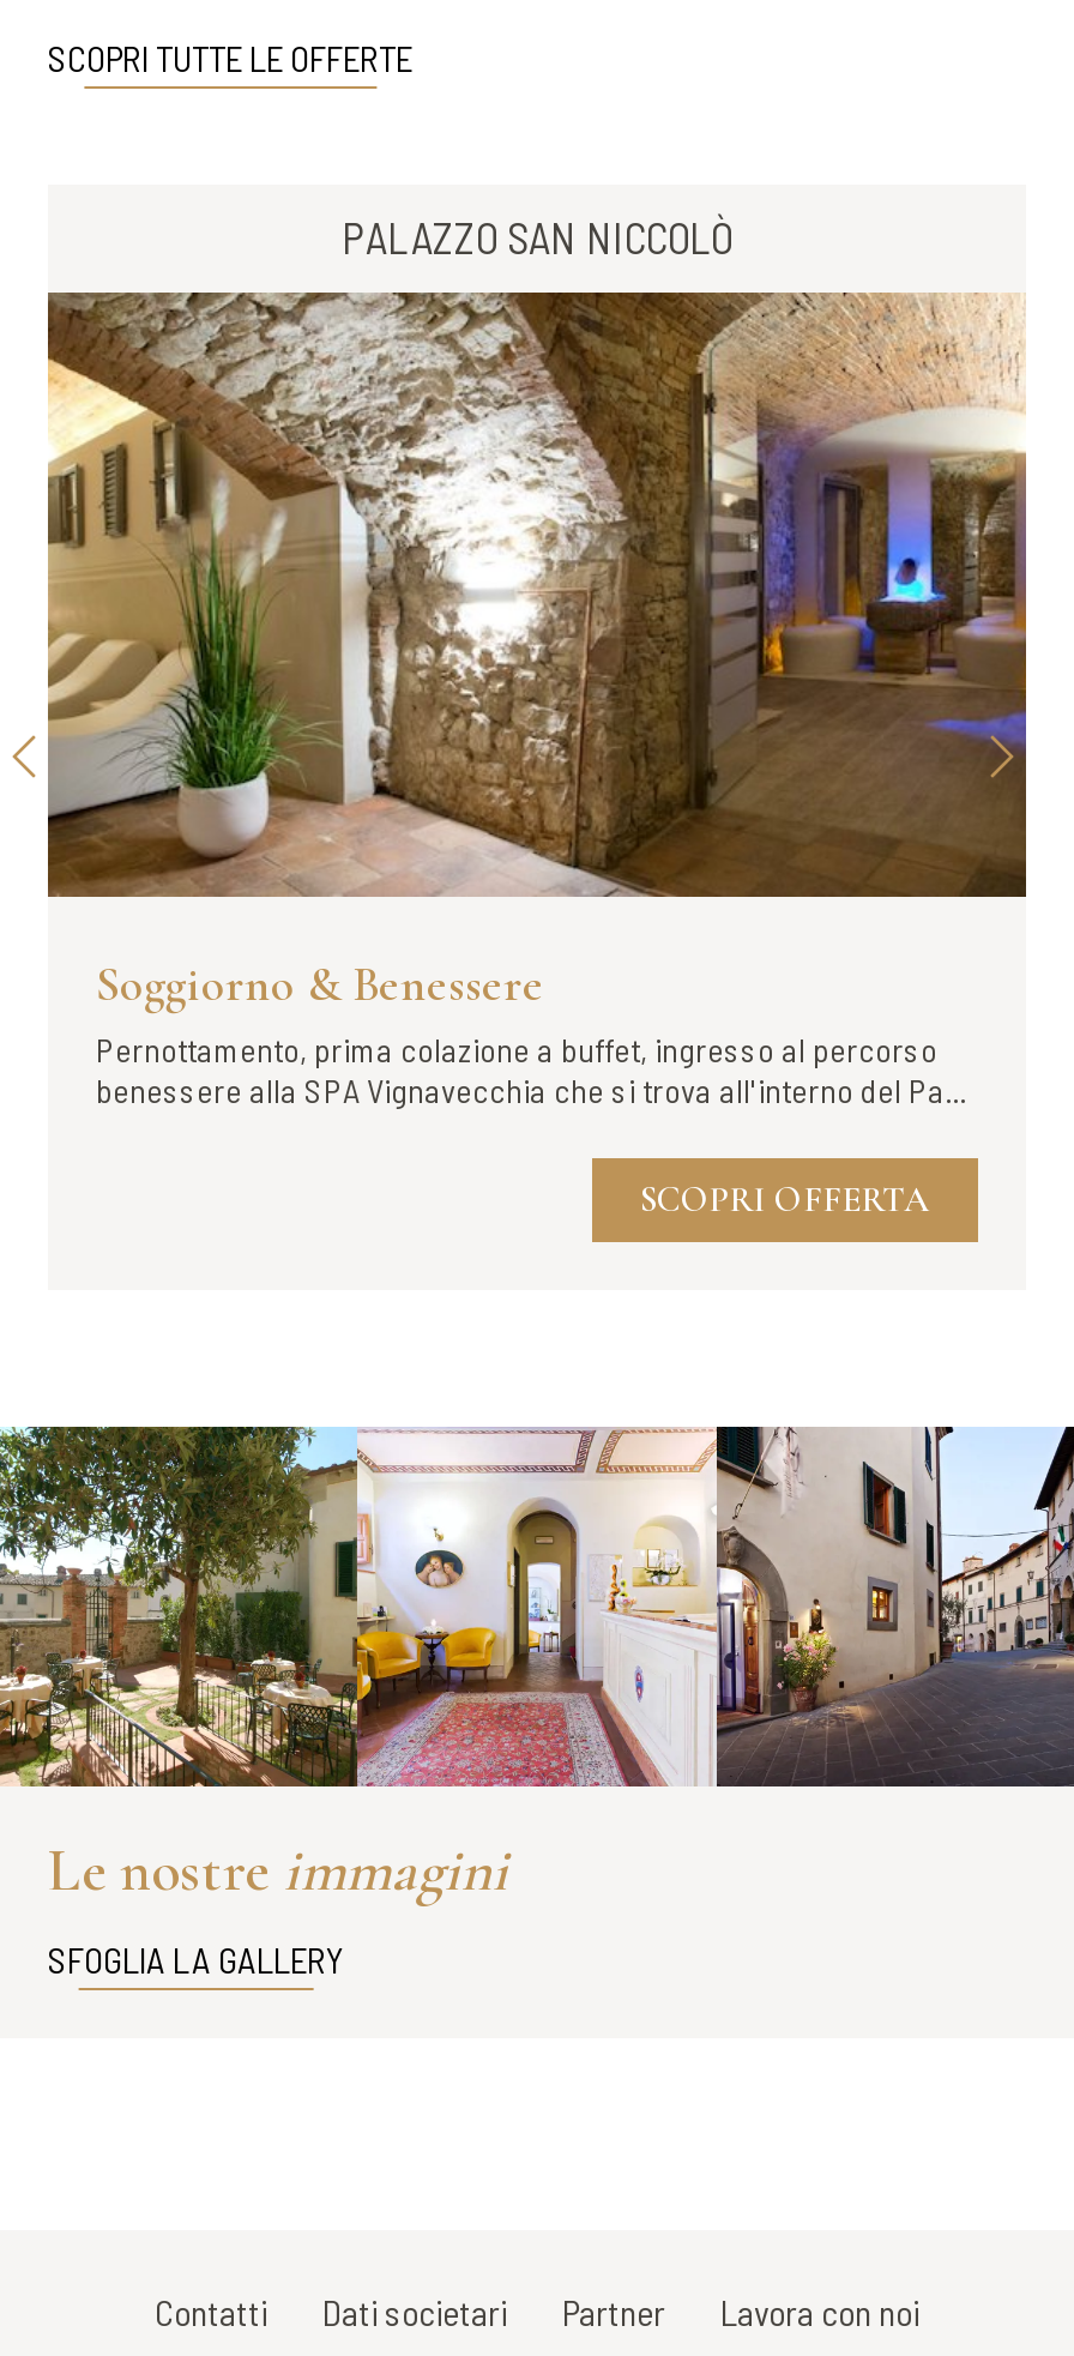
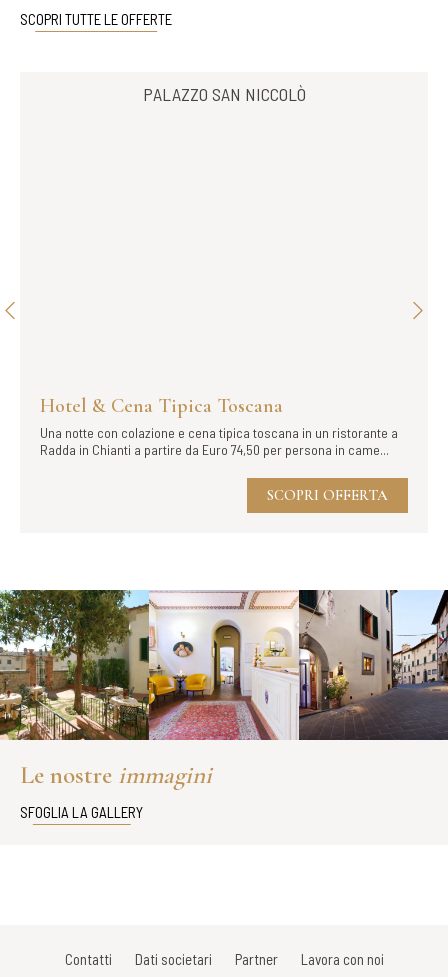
- [image]

- Soggiorno & Benessere
- Pernottamento, prima colazione a buffet, ingresso al percorso
- benessere alla SPA Vignavecchia che si trova all'interno del Pa...
+ Hotel & Cena Tipica Toscana
+ Una notte con colazione e cena tipica toscana in un ristorante a
+ Radda in Chianti a partire da Euro 74,50 per persona in came...
